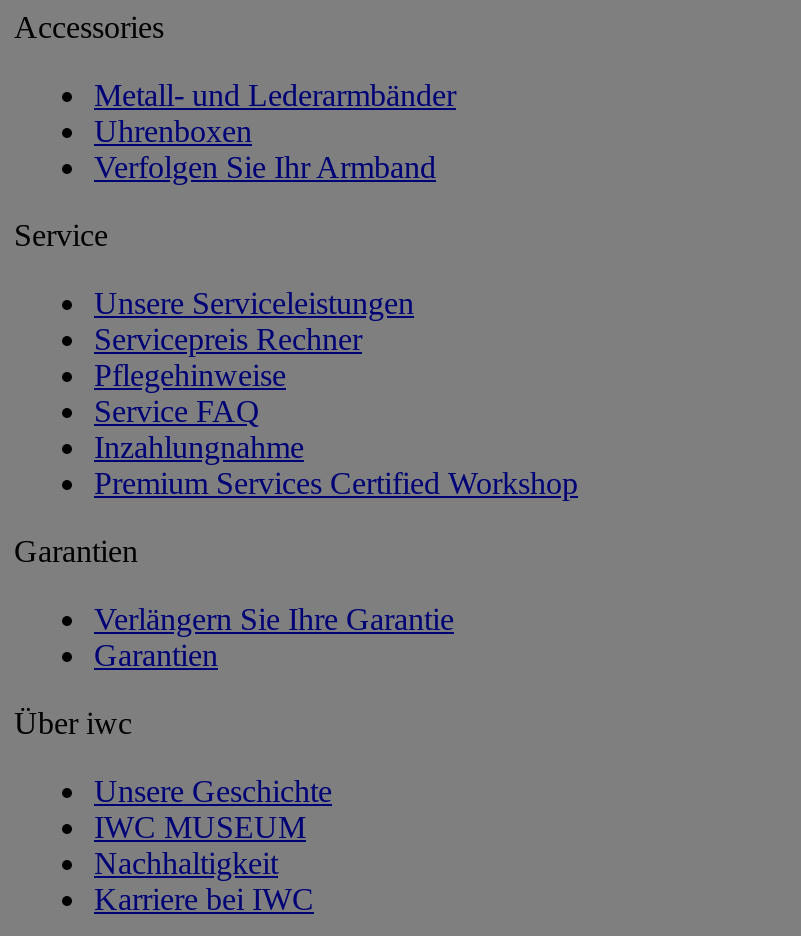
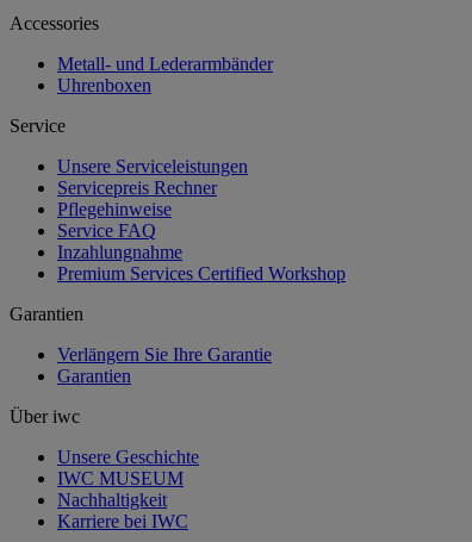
- Verfolgen Sie Ihr Armband
